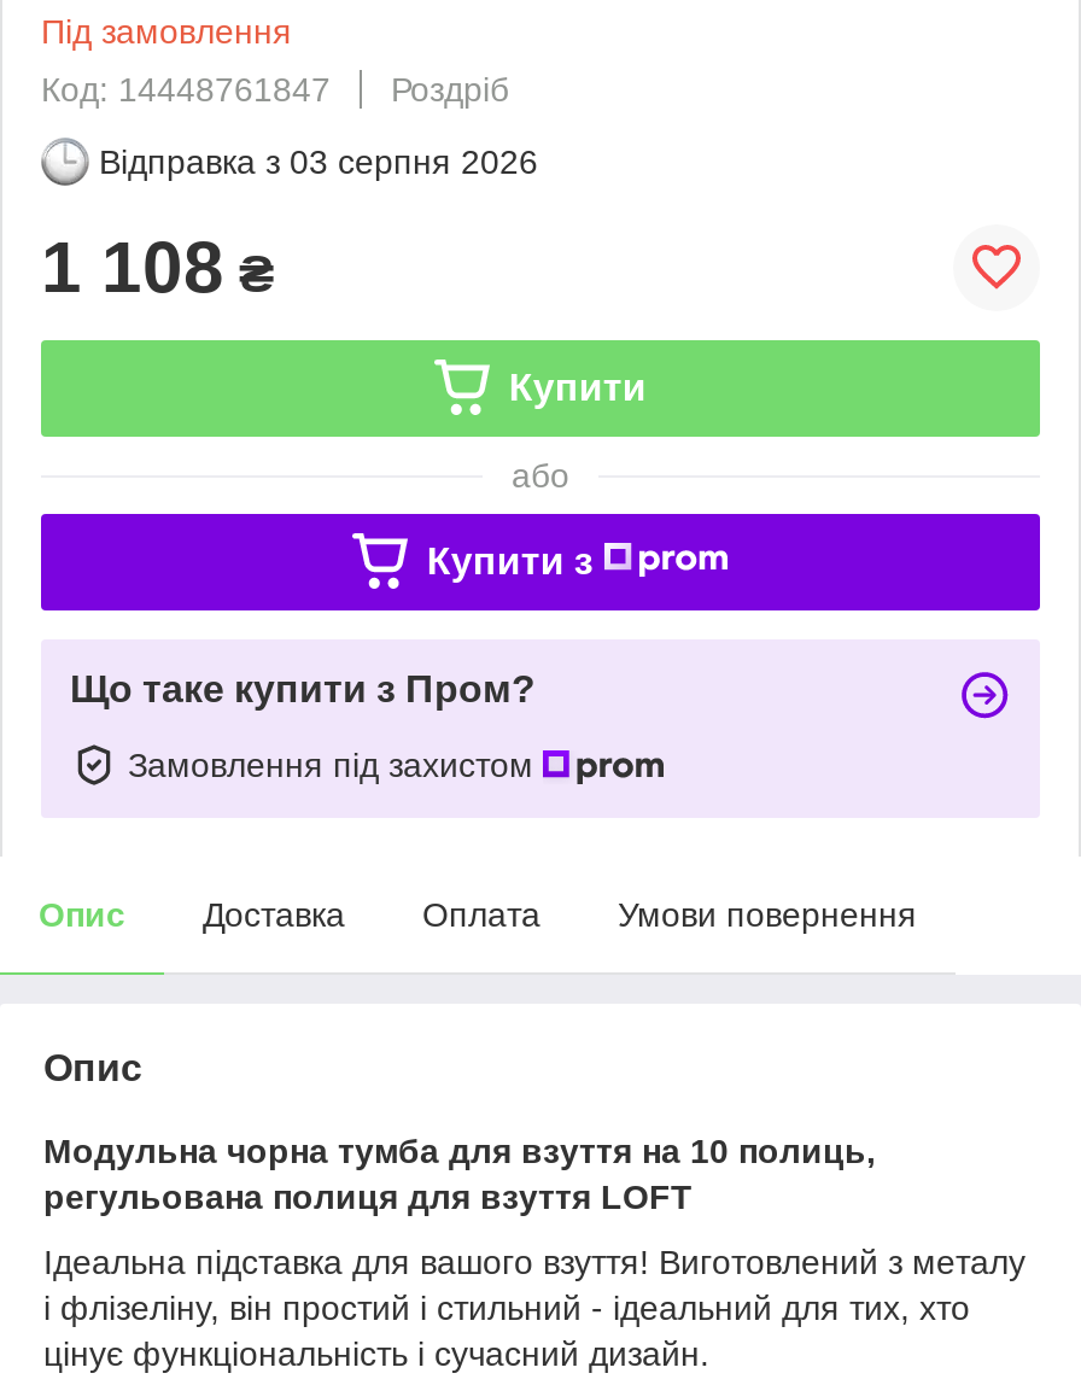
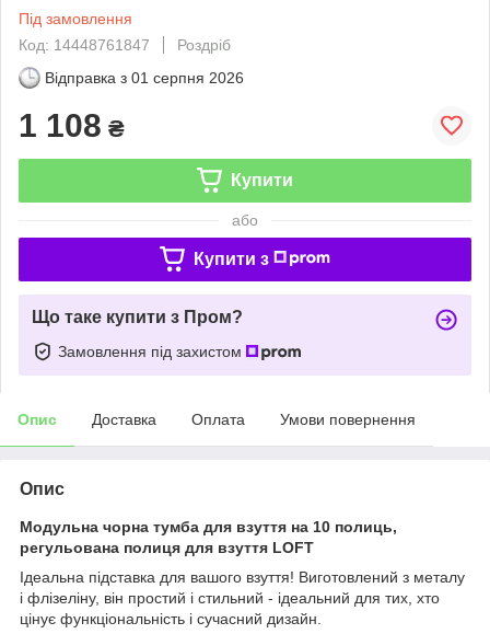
- Відправка з 03 серпня 2026
+ Відправка з 01 серпня 2026
